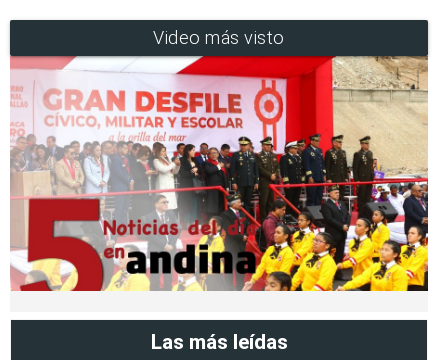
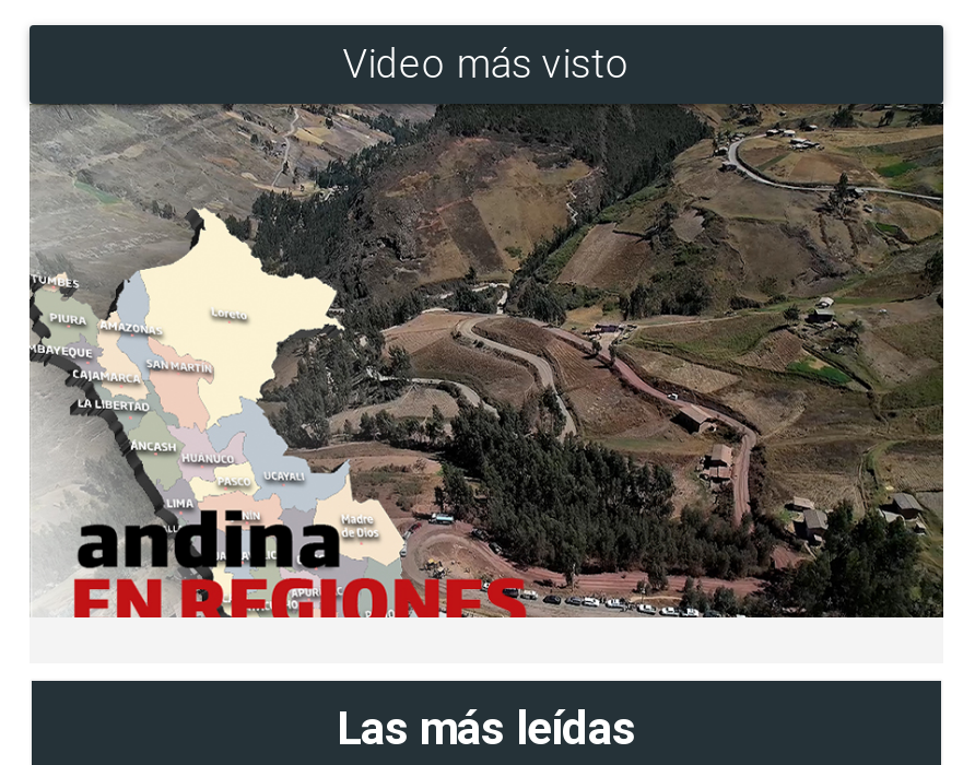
- [image]
+ [image]
